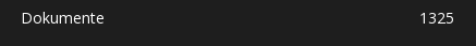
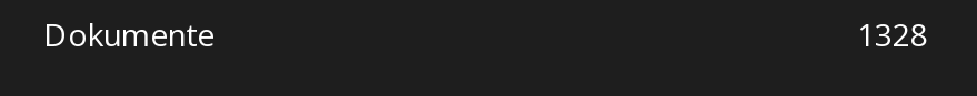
- 1325
+ 1328
